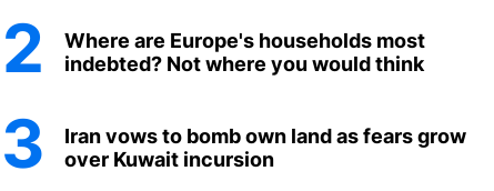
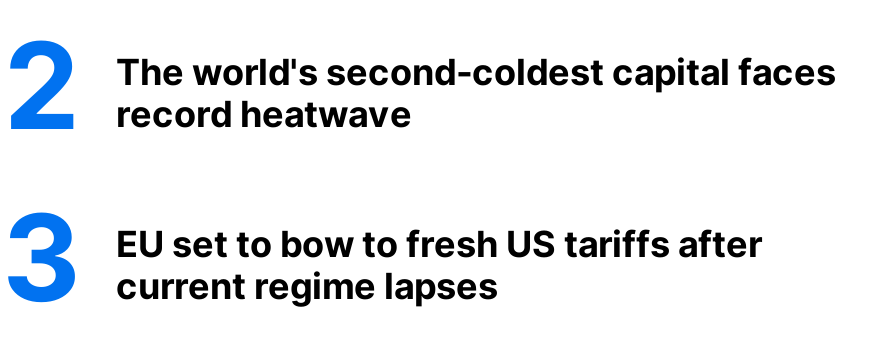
- Where are Europe's households most
- indebted? Not where you would think
+ The world's second-coldest capital faces
+ record heatwave

- Iran vows to bomb own land as fears grow
- over Kuwait incursion
+ EU set to bow to fresh US tariffs after
+ current regime lapses
